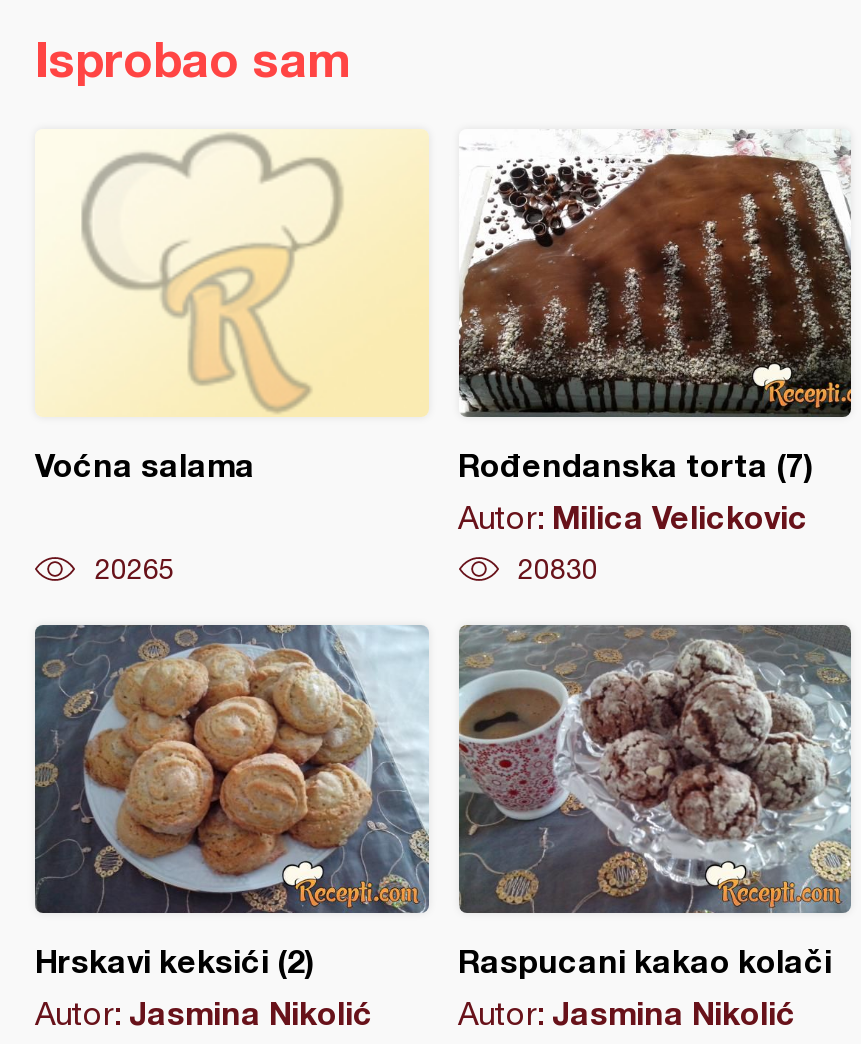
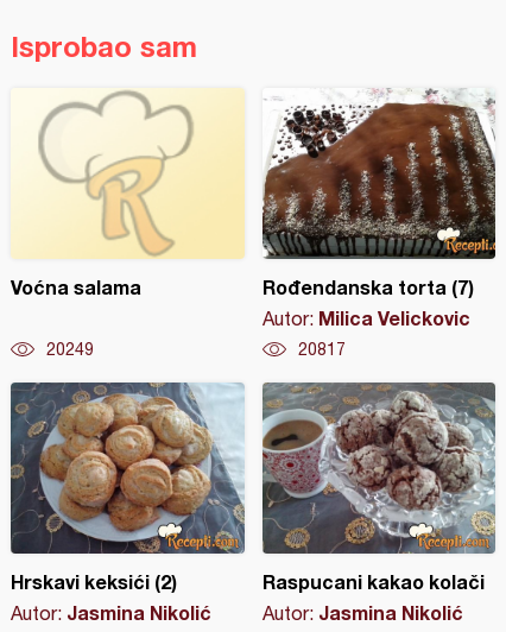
- 20265
+ 20249

- 20830
+ 20817
